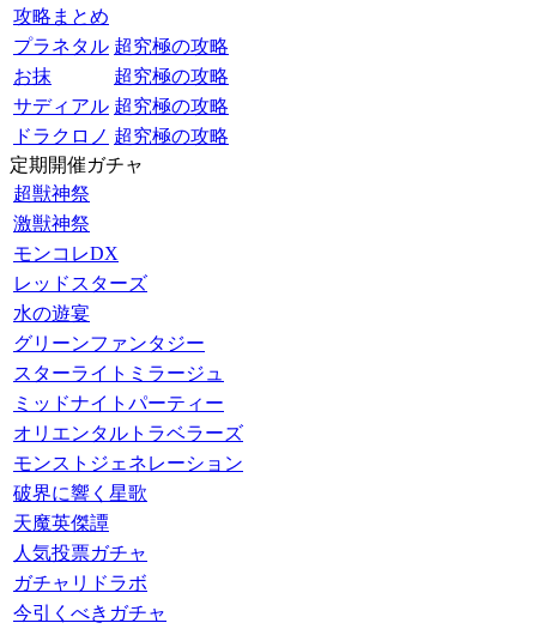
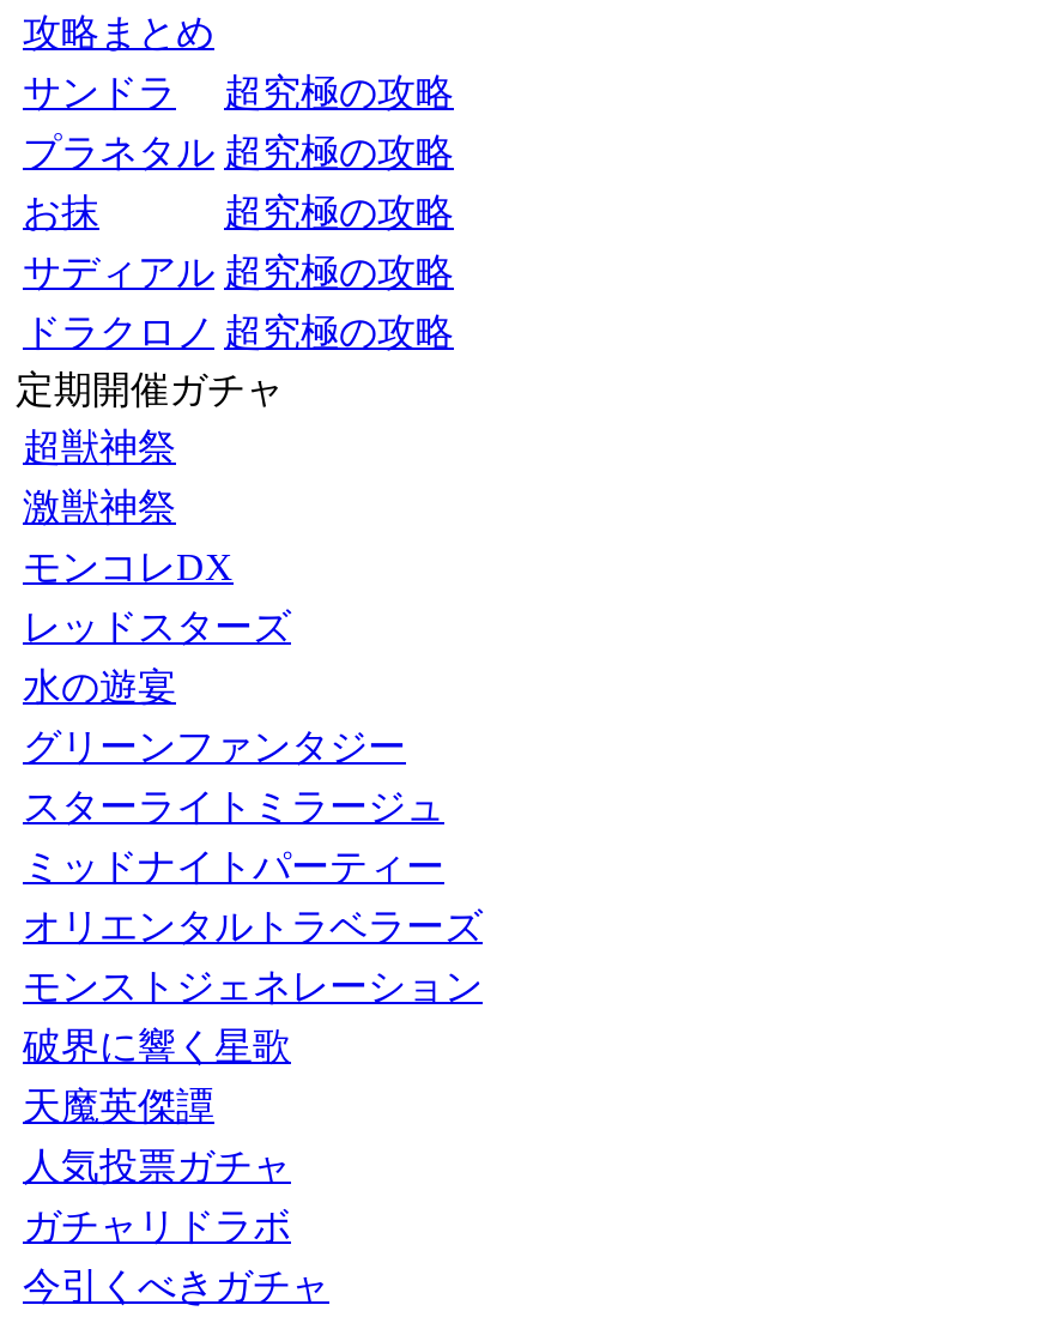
+ サンドラ
+ 超究極の攻略
